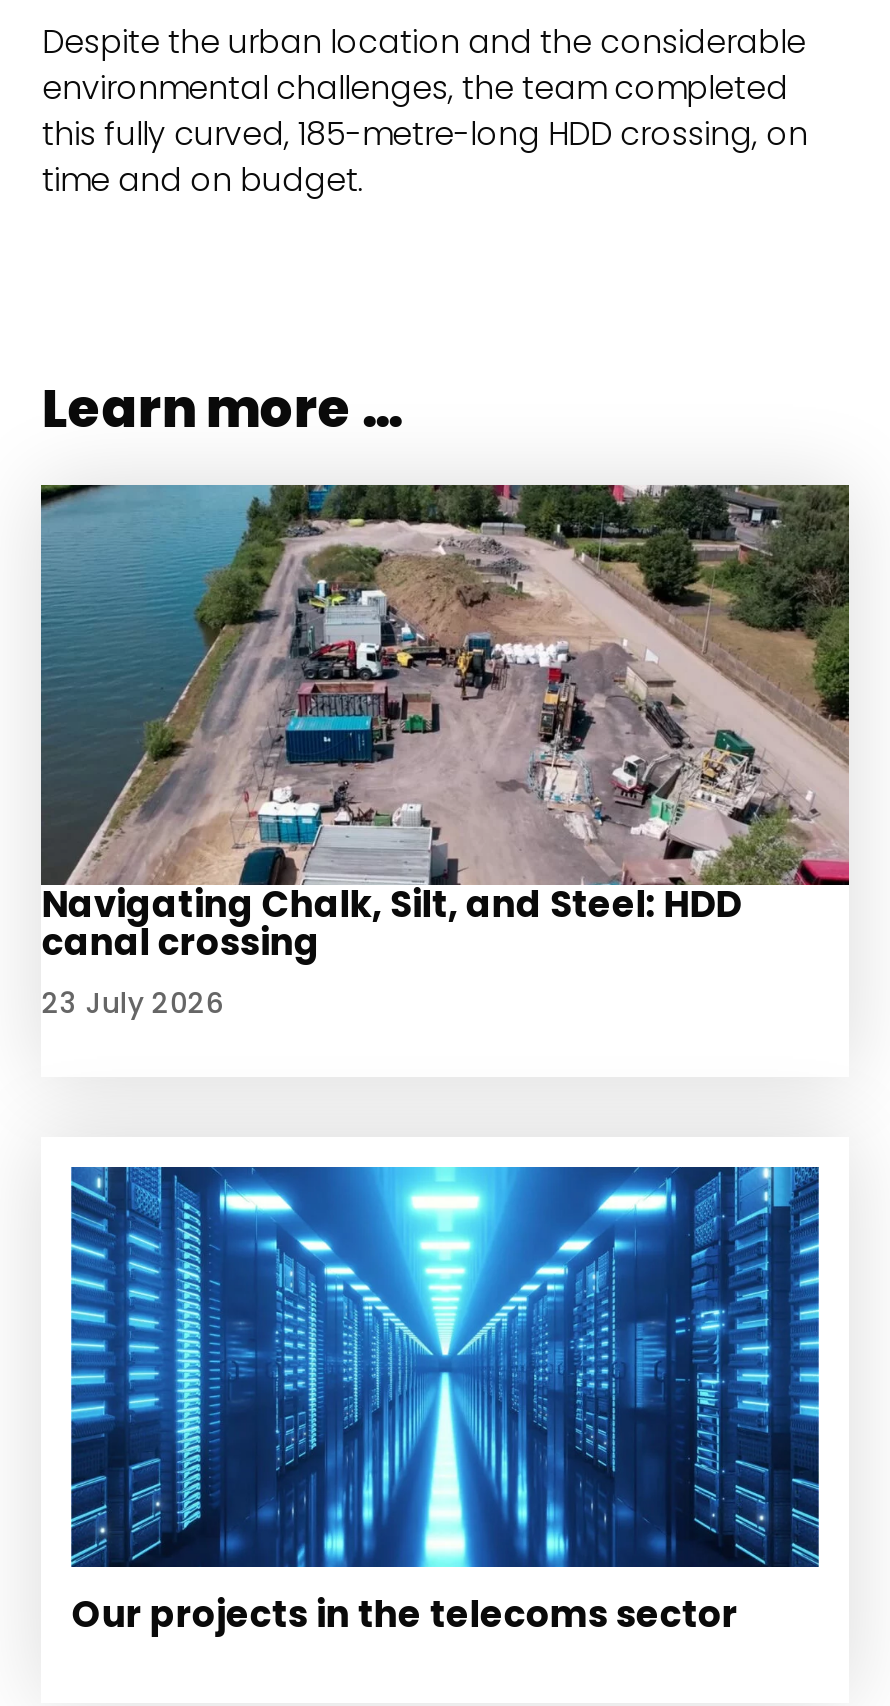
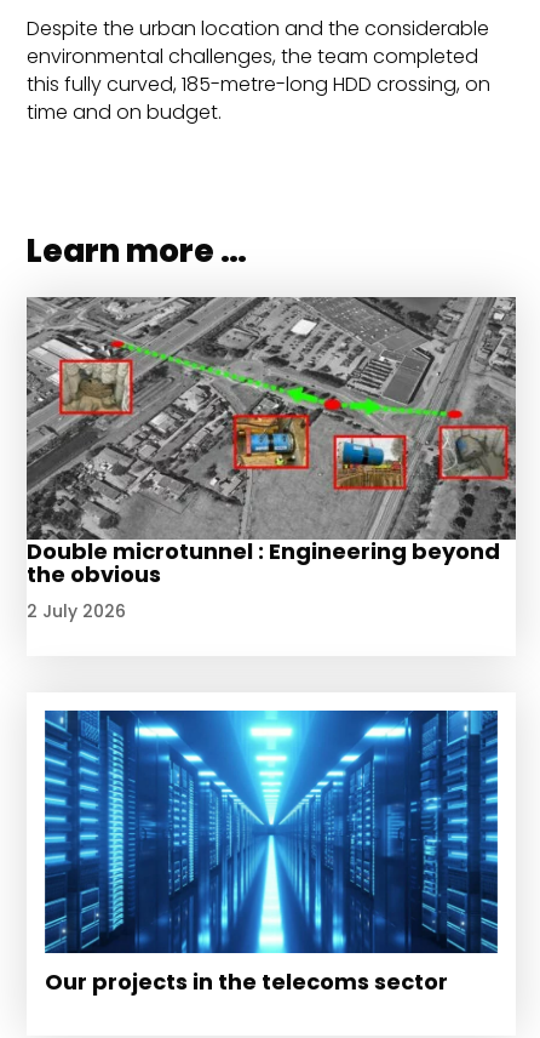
- [image]
- Navigating Chalk, Silt, and Steel: HDD
- canal crossing
- 23 July 2026
+ [image]
+ Double microtunnel : Engineering beyond
+ the obvious
+ 2 July 2026
